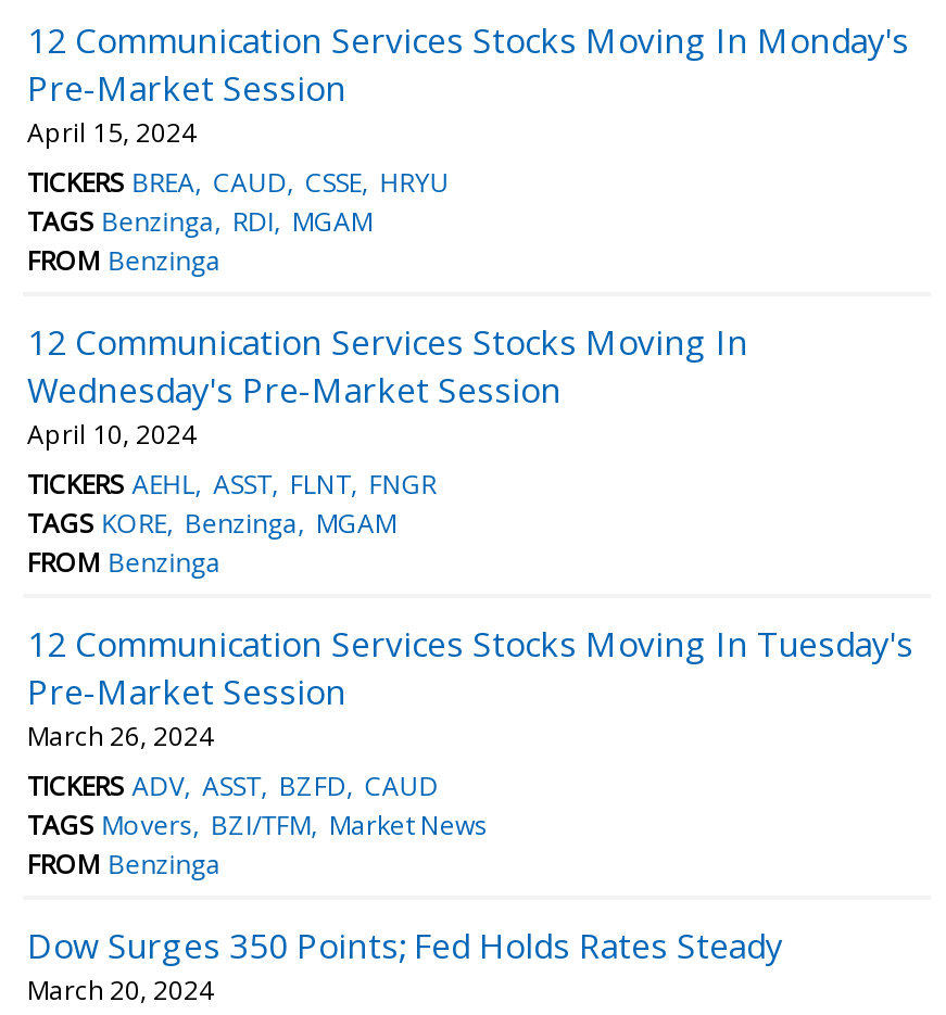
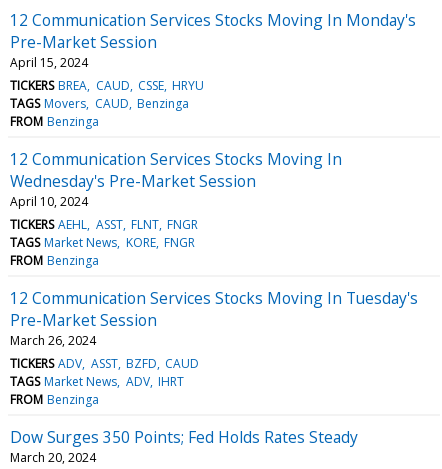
- TAGS Benzinga RDI MGAM
+ TAGS Movers CAUD Benzinga

- TAGS KORE Benzinga MGAM
+ TAGS Market News KORE FNGR

- TAGS Movers BZI/TFM Market News
+ TAGS Market News ADV IHRT
